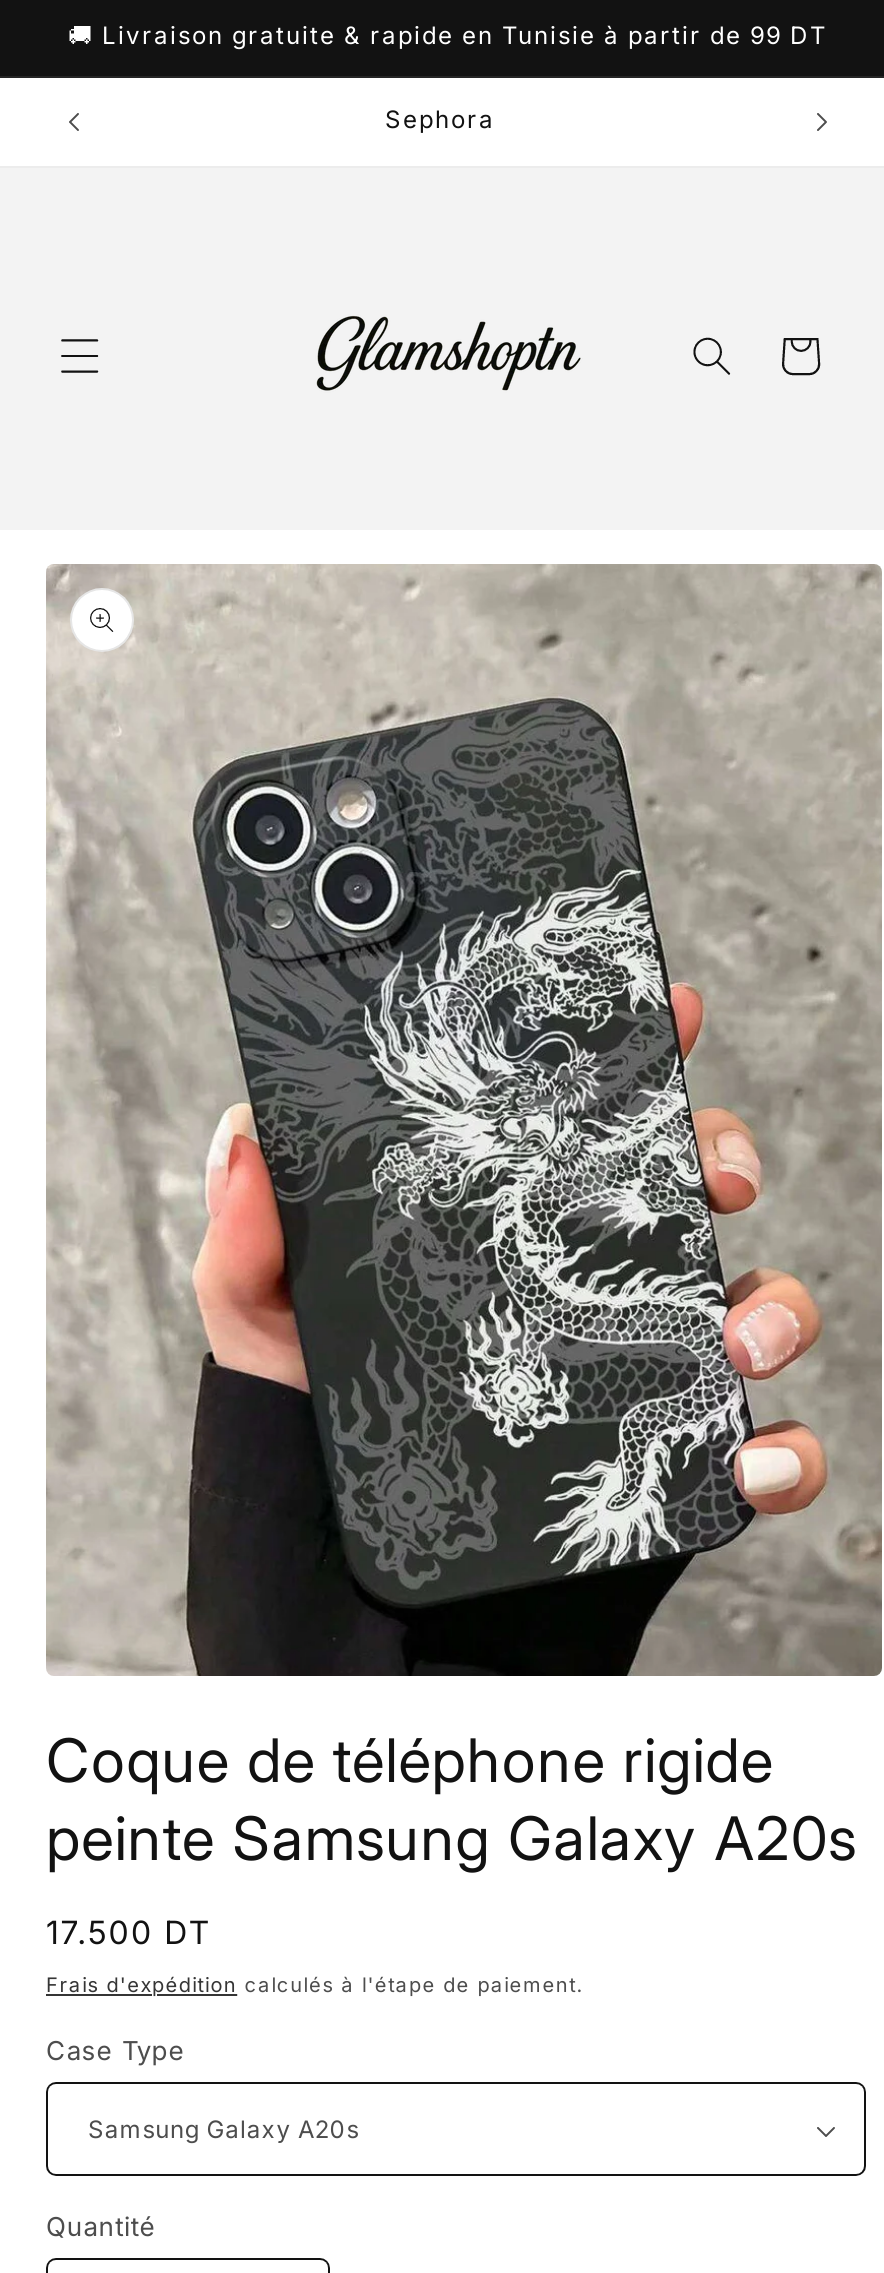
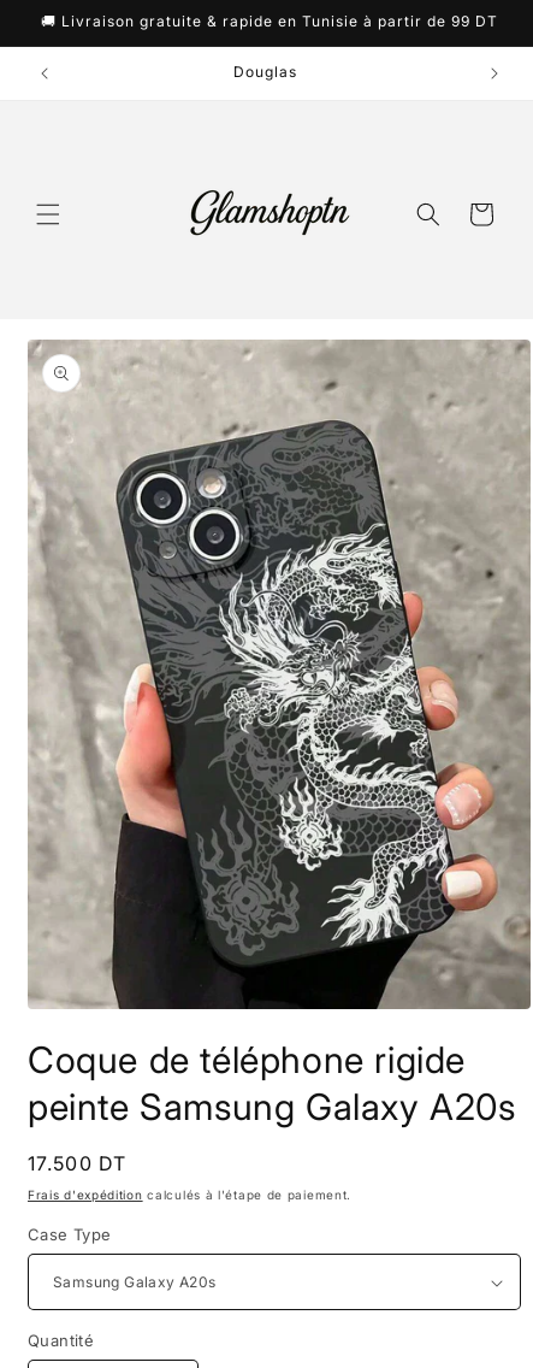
- Sephora
+ Douglas
